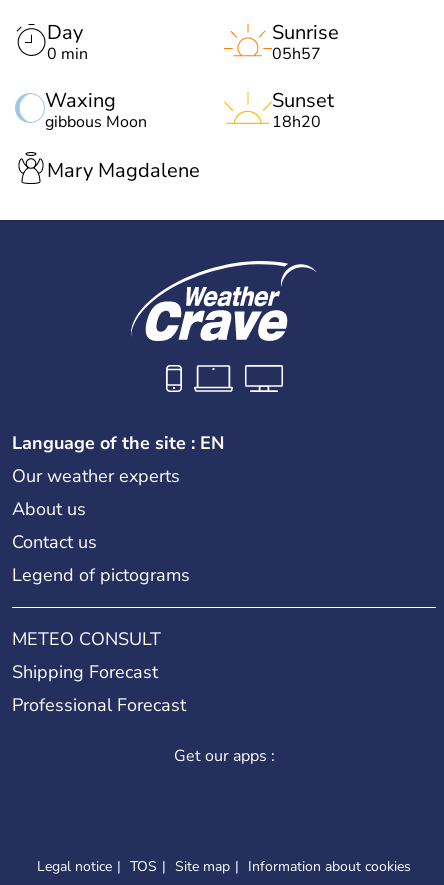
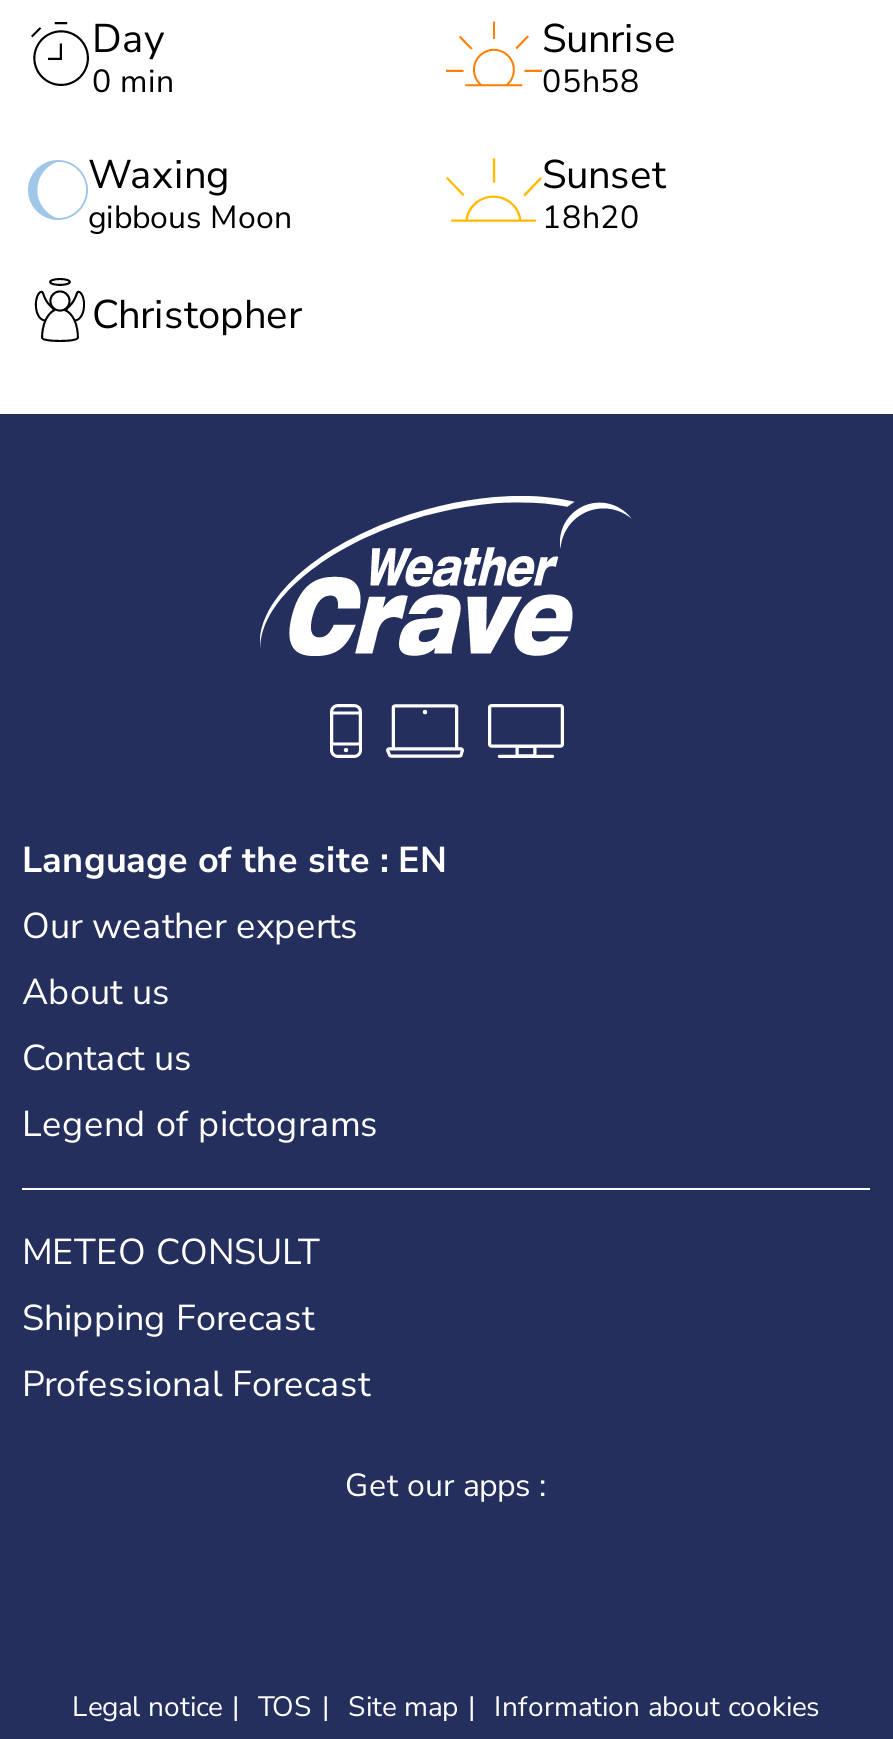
- 05h57
+ 05h58

- Mary Magdalene
+ Christopher
